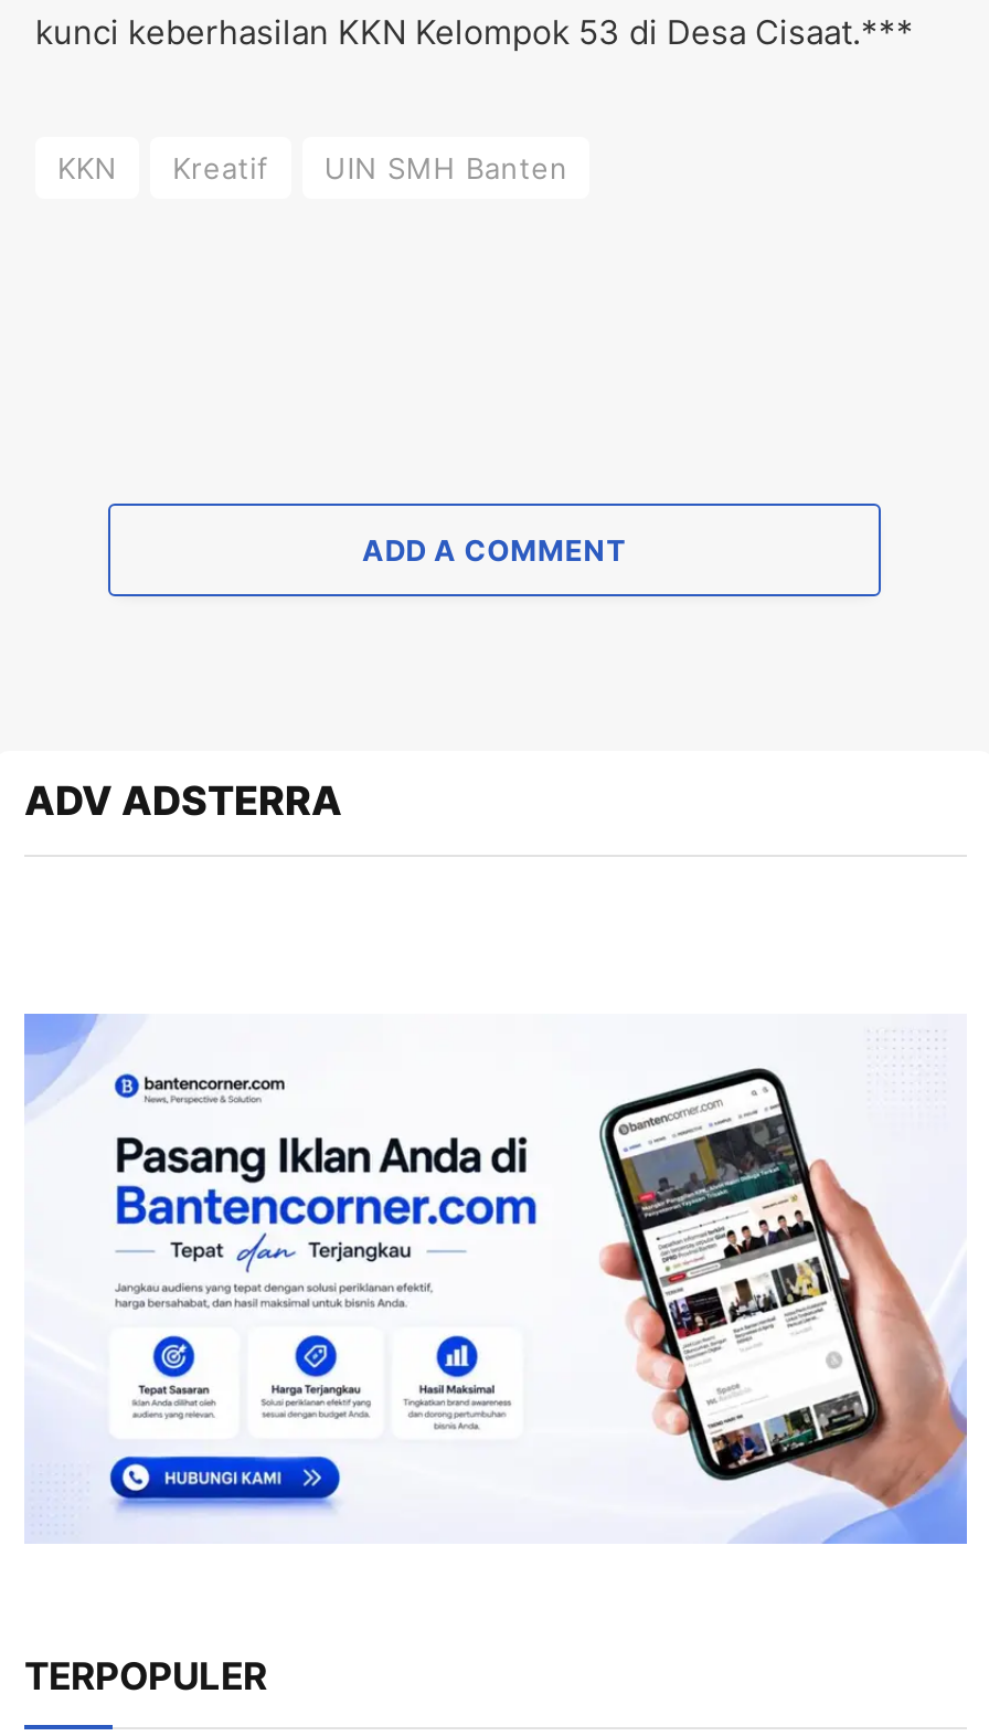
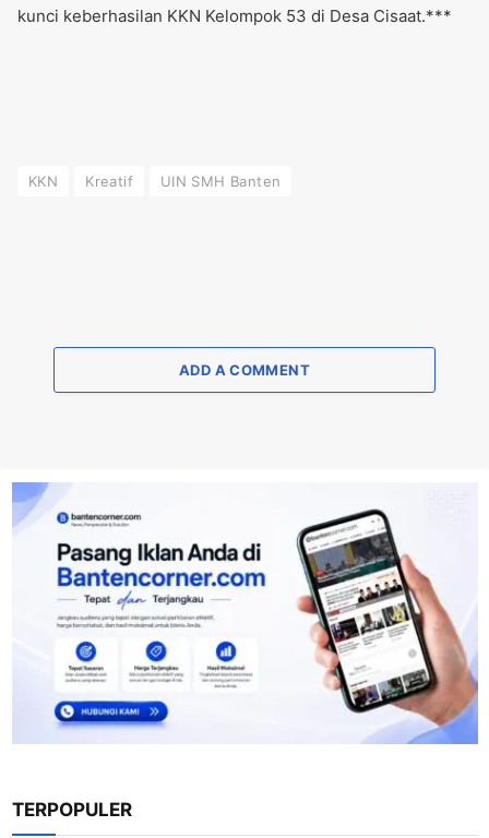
moved down: KKN | Kreatif | UIN SMH Banten | ADD A COMMENT

- ADV ADSTERRA
